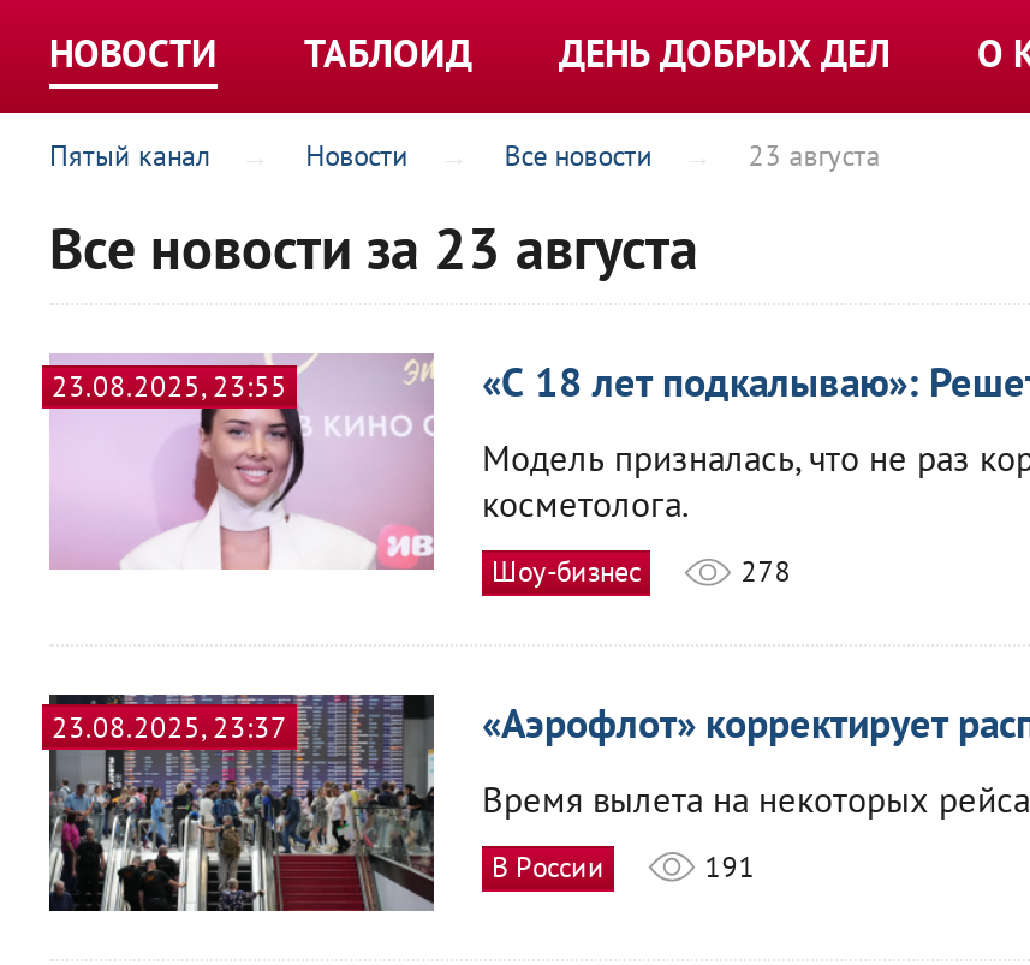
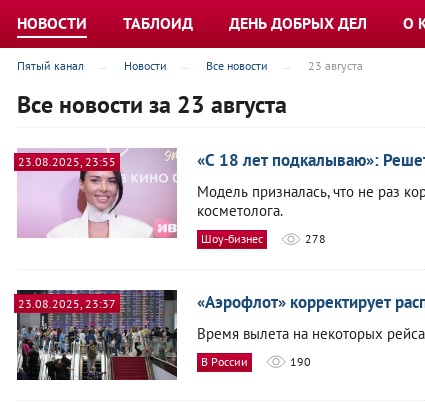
- 191
+ 190
